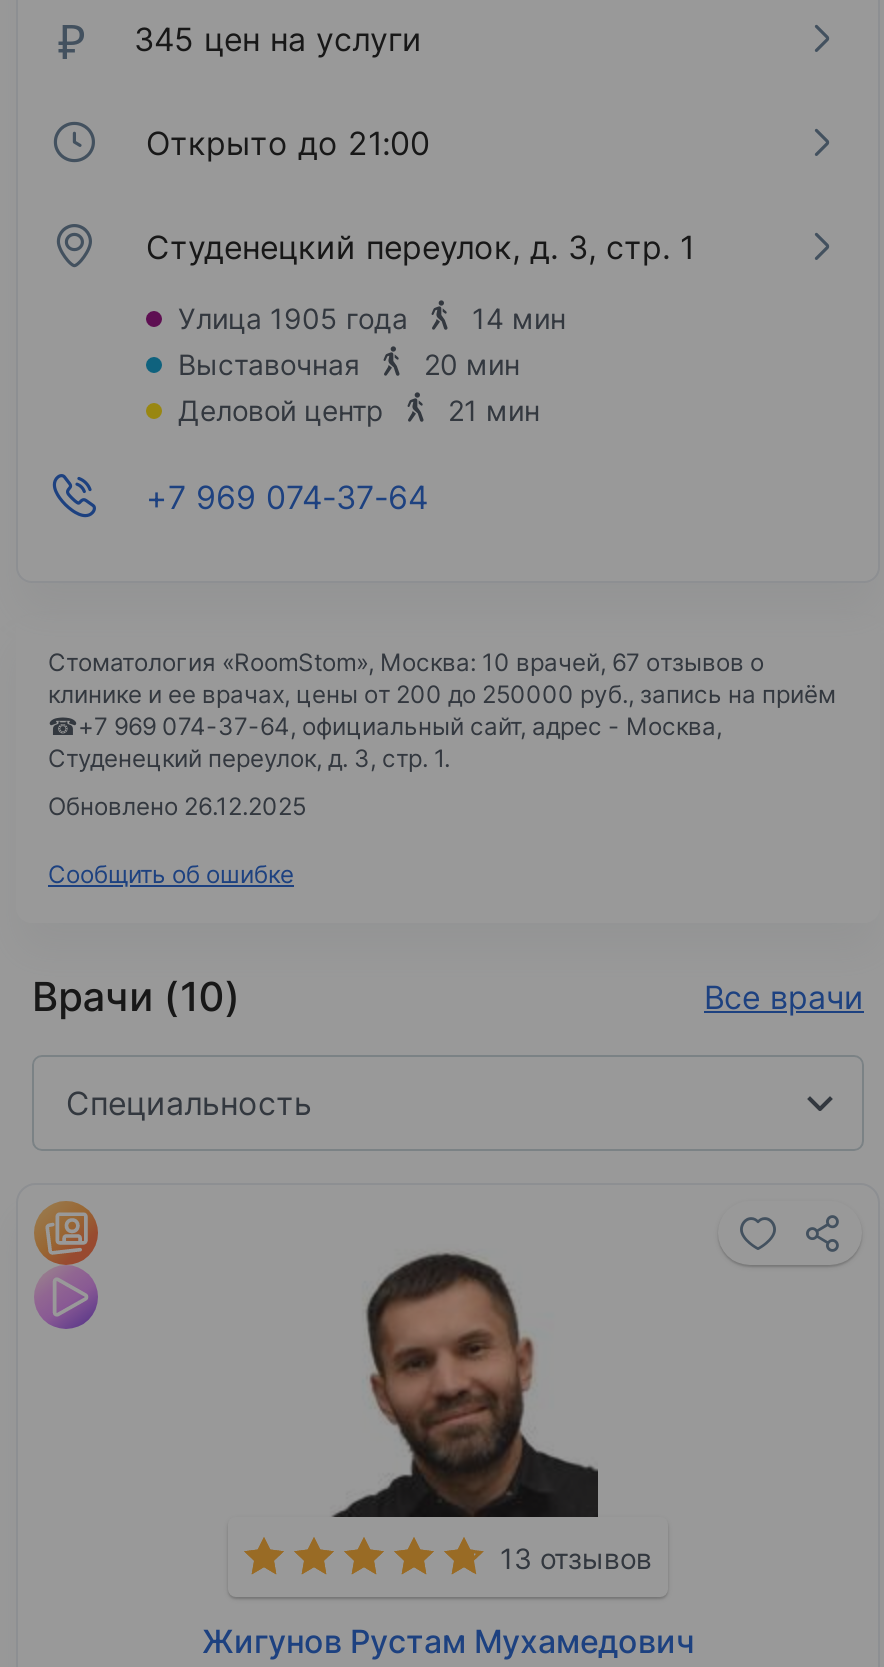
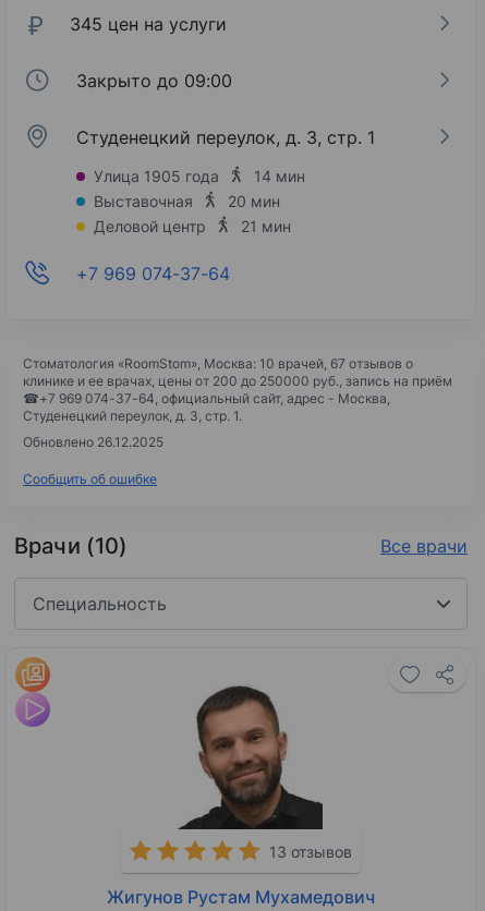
- Открыто до 21:00
+ Закрыто до 09:00
